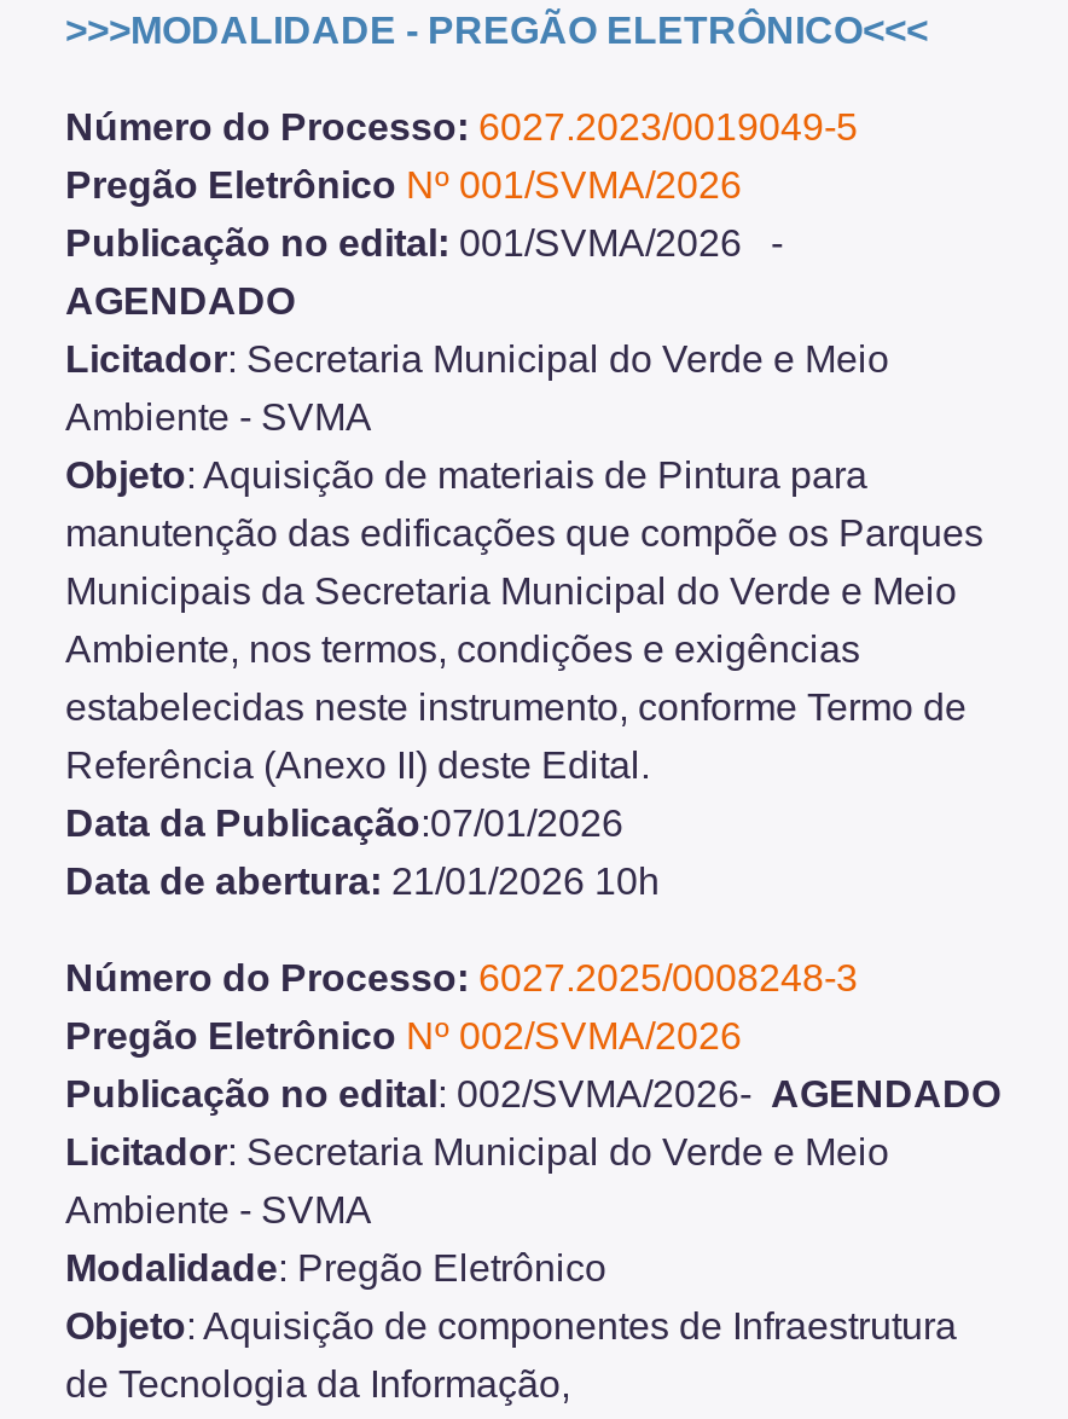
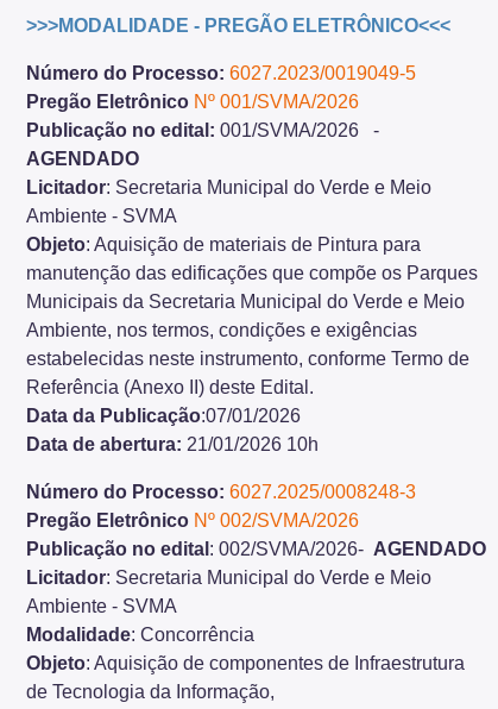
- Modalidade: Pregão Eletrônico
+ Modalidade: Concorrência
